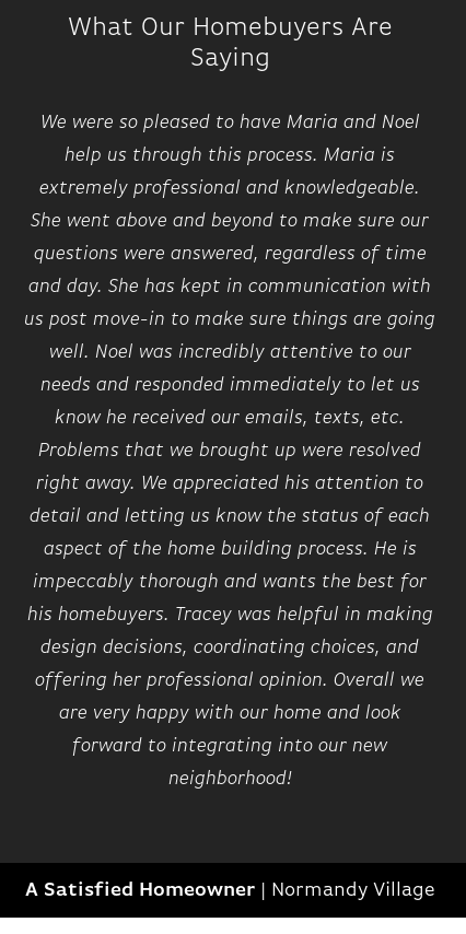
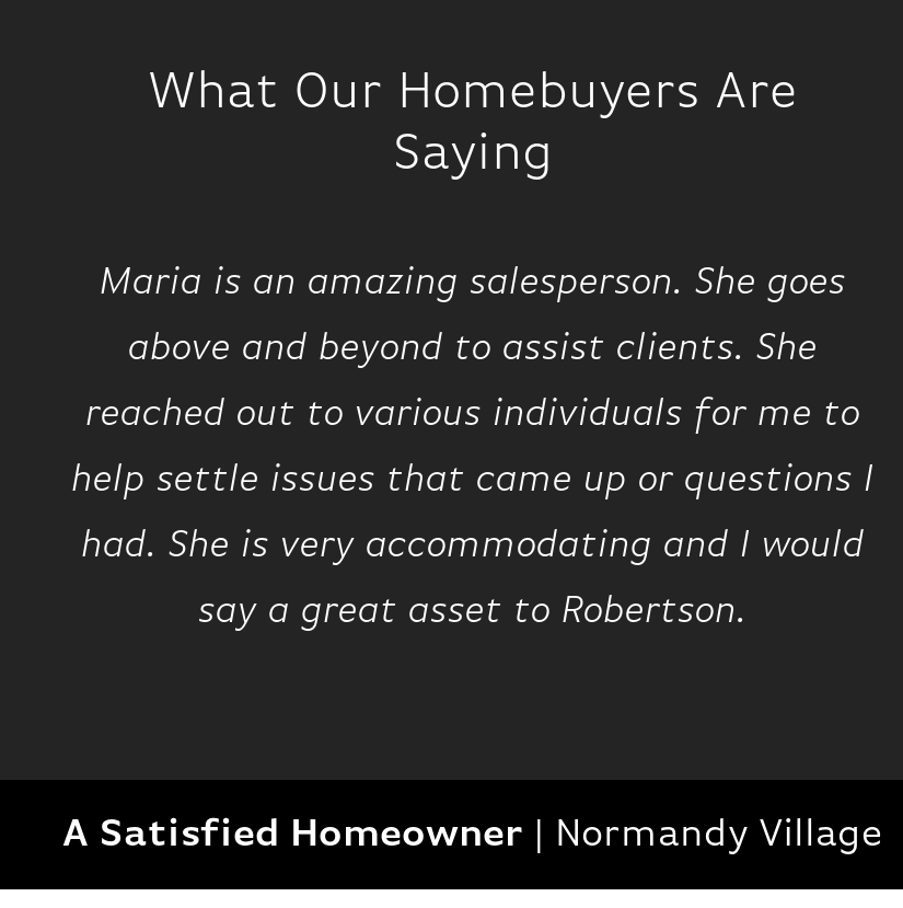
- We were so pleased to have Maria and Noel
- help us through this process. Maria is
- extremely professional and knowledgeable.
- She went above and beyond to make sure our
- questions were answered, regardless of time
- and day. She has kept in communication with
- us post move-in to make sure things are going
- well. Noel was incredibly attentive to our
- needs and responded immediately to let us
- know he received our emails, texts, etc.
- Problems that we brought up were resolved
- right away. We appreciated his attention to
- detail and letting us know the status of each
- aspect of the home building process. He is
- impeccably thorough and wants the best for
- his homebuyers. Tracey was helpful in making
- design decisions, coordinating choices, and
- offering her professional opinion. Overall we
- are very happy with our home and look
- forward to integrating into our new
- neighborhood!
+ Maria is an amazing salesperson. She goes
+ above and beyond to assist clients. She
+ reached out to various individuals for me to
+ help settle issues that came up or questions I
+ had. She is very accommodating and I would
+ say a great asset to Robertson.
